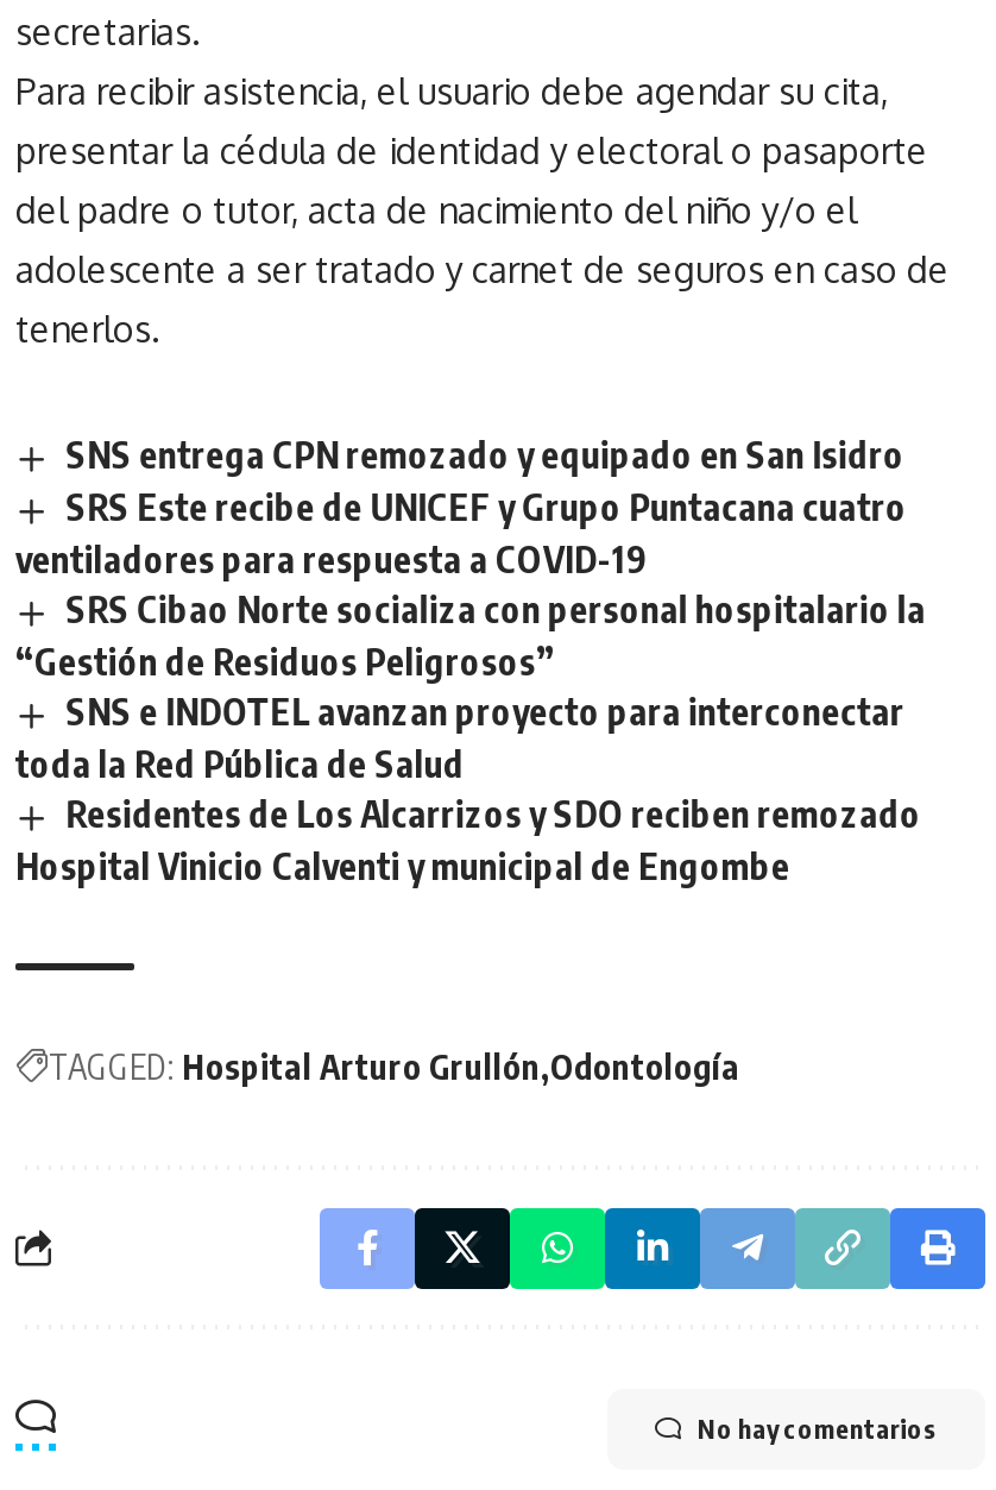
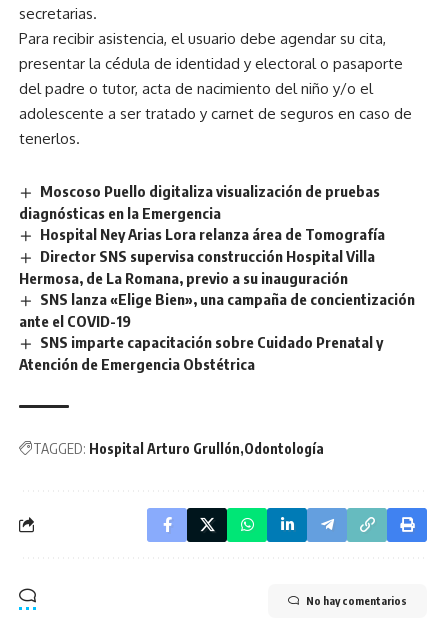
- SNS entrega CPN remozado y equipado en San Isidro
- SRS Este recibe de UNICEF y Grupo Puntacana cuatro
- ventiladores para respuesta a COVID-19
- SRS Cibao Norte socializa con personal hospitalario la
- “Gestión de Residuos Peligrosos”
- SNS e INDOTEL avanzan proyecto para interconectar
- toda la Red Pública de Salud
- Residentes de Los Alcarrizos y SDO reciben remozado
- Hospital Vinicio Calventi y municipal de Engombe
+ Moscoso Puello digitaliza visualización de pruebas
+ diagnósticas en la Emergencia
+ Hospital Ney Arias Lora relanza área de Tomografía
+ Director SNS supervisa construcción Hospital Villa
+ Hermosa, de La Romana, previo a su inauguración
+ SNS lanza «Elige Bien», una campaña de concientización
+ ante el COVID-19
+ SNS imparte capacitación sobre Cuidado Prenatal y
+ Atención de Emergencia Obstétrica
